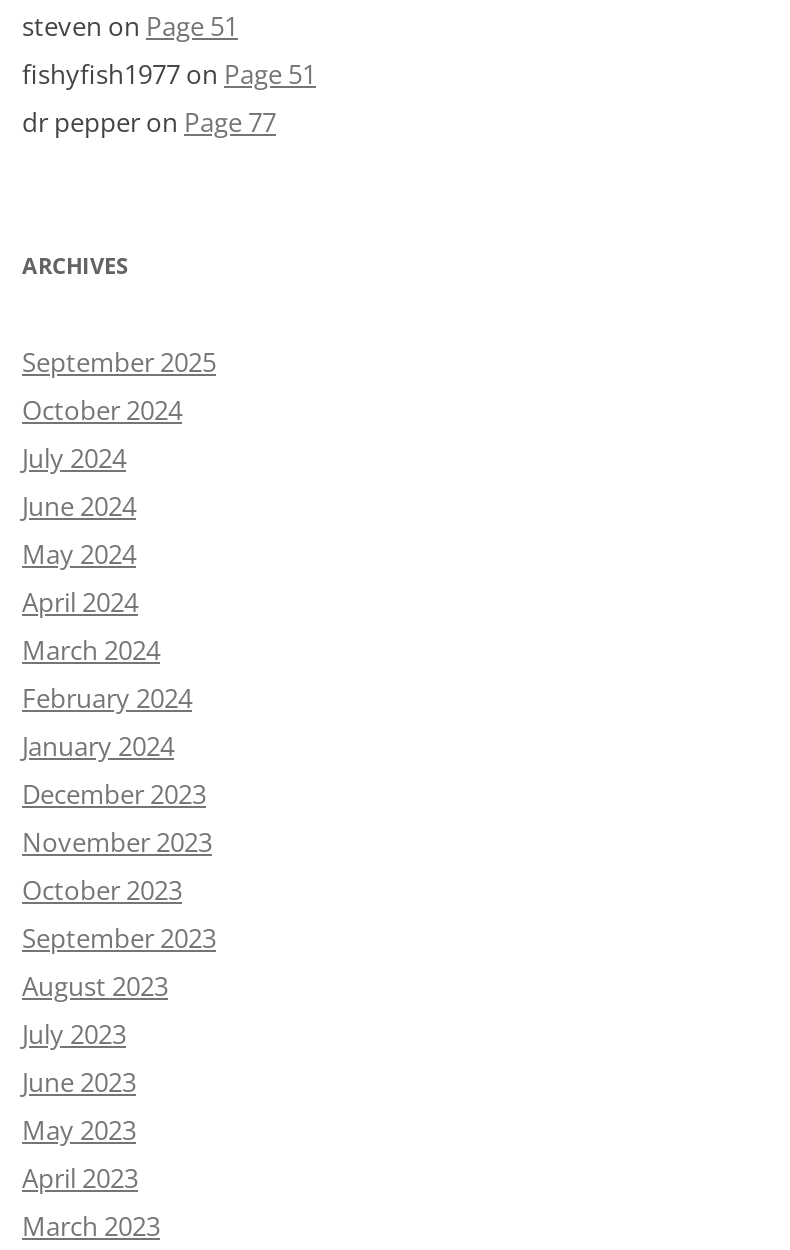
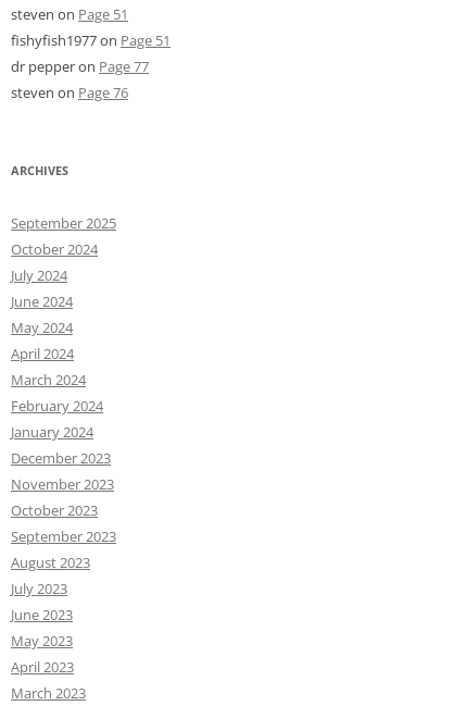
+ steven on Page 76
